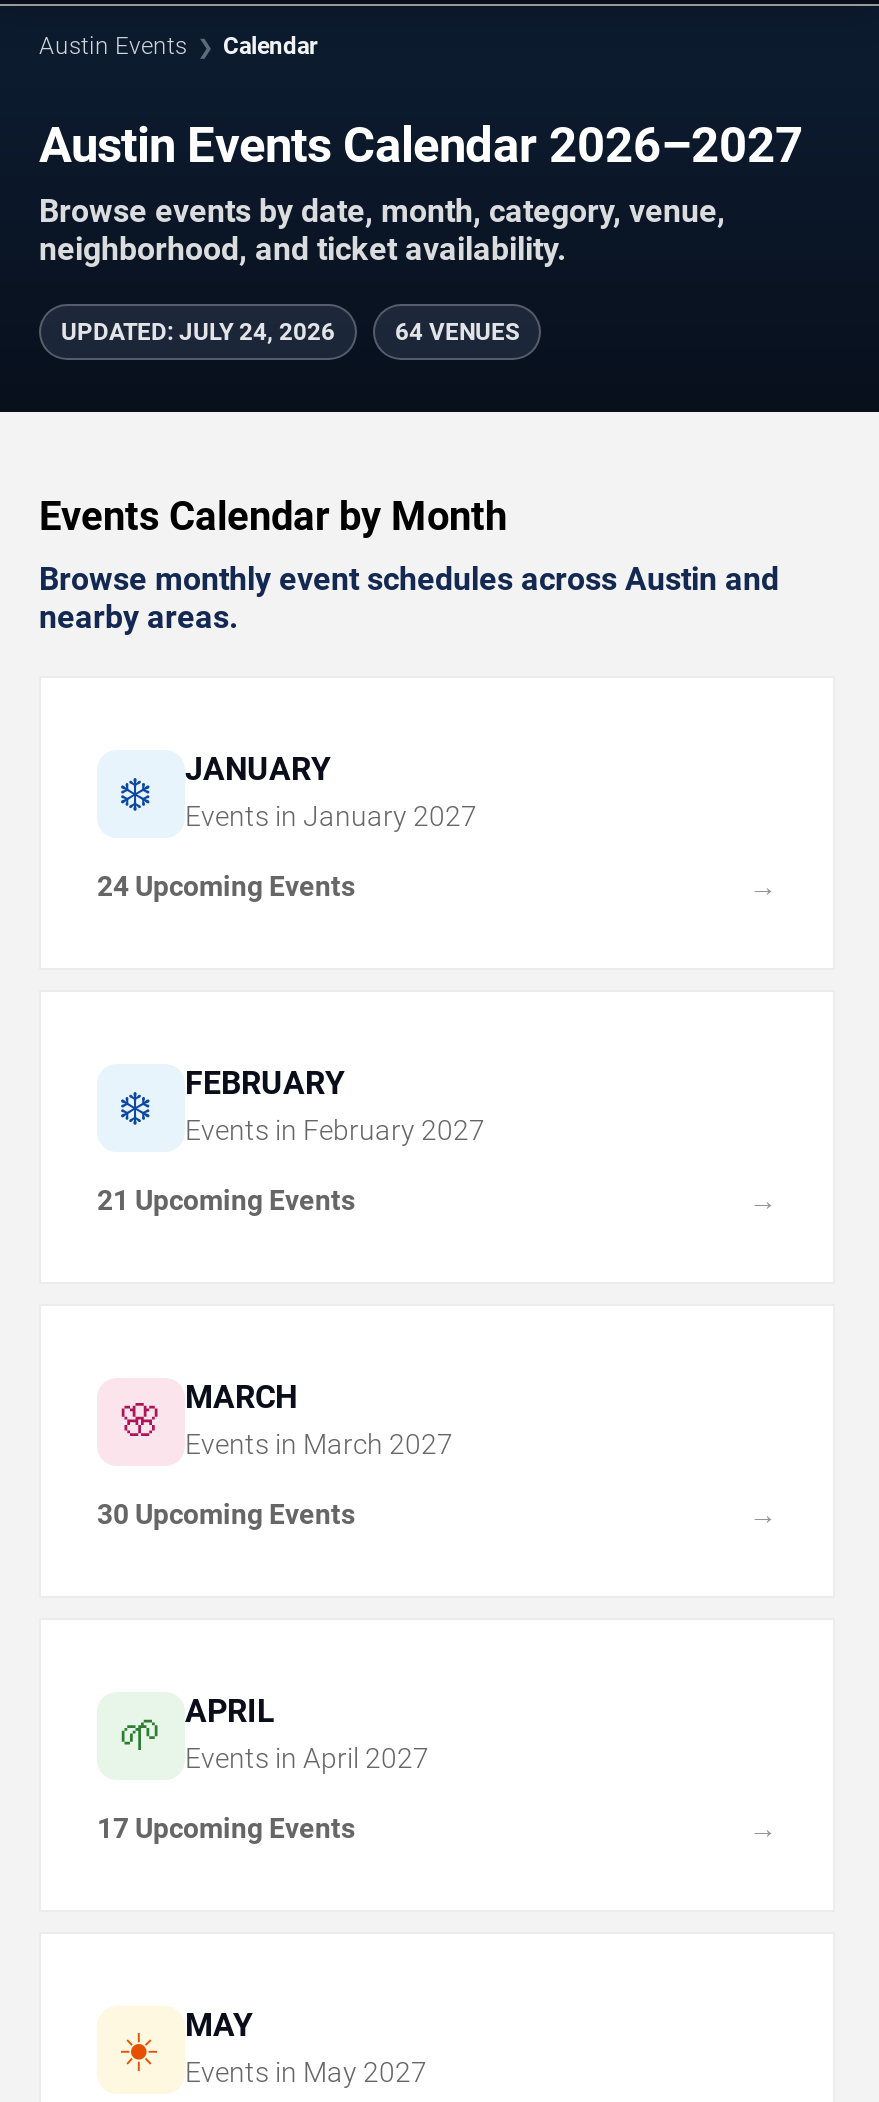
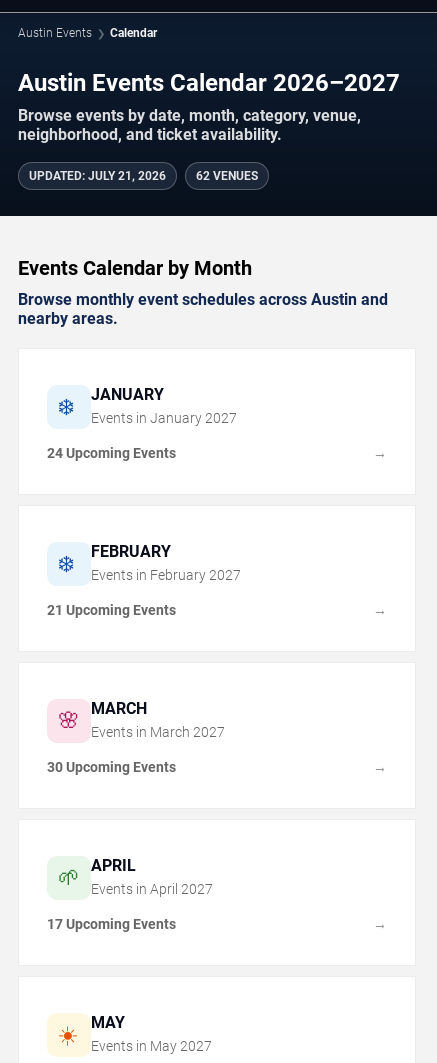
- UPDATED: JULY 24, 2026
+ UPDATED: JULY 21, 2026

- 64 VENUES
+ 62 VENUES
